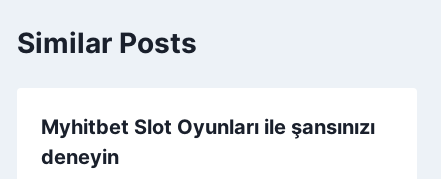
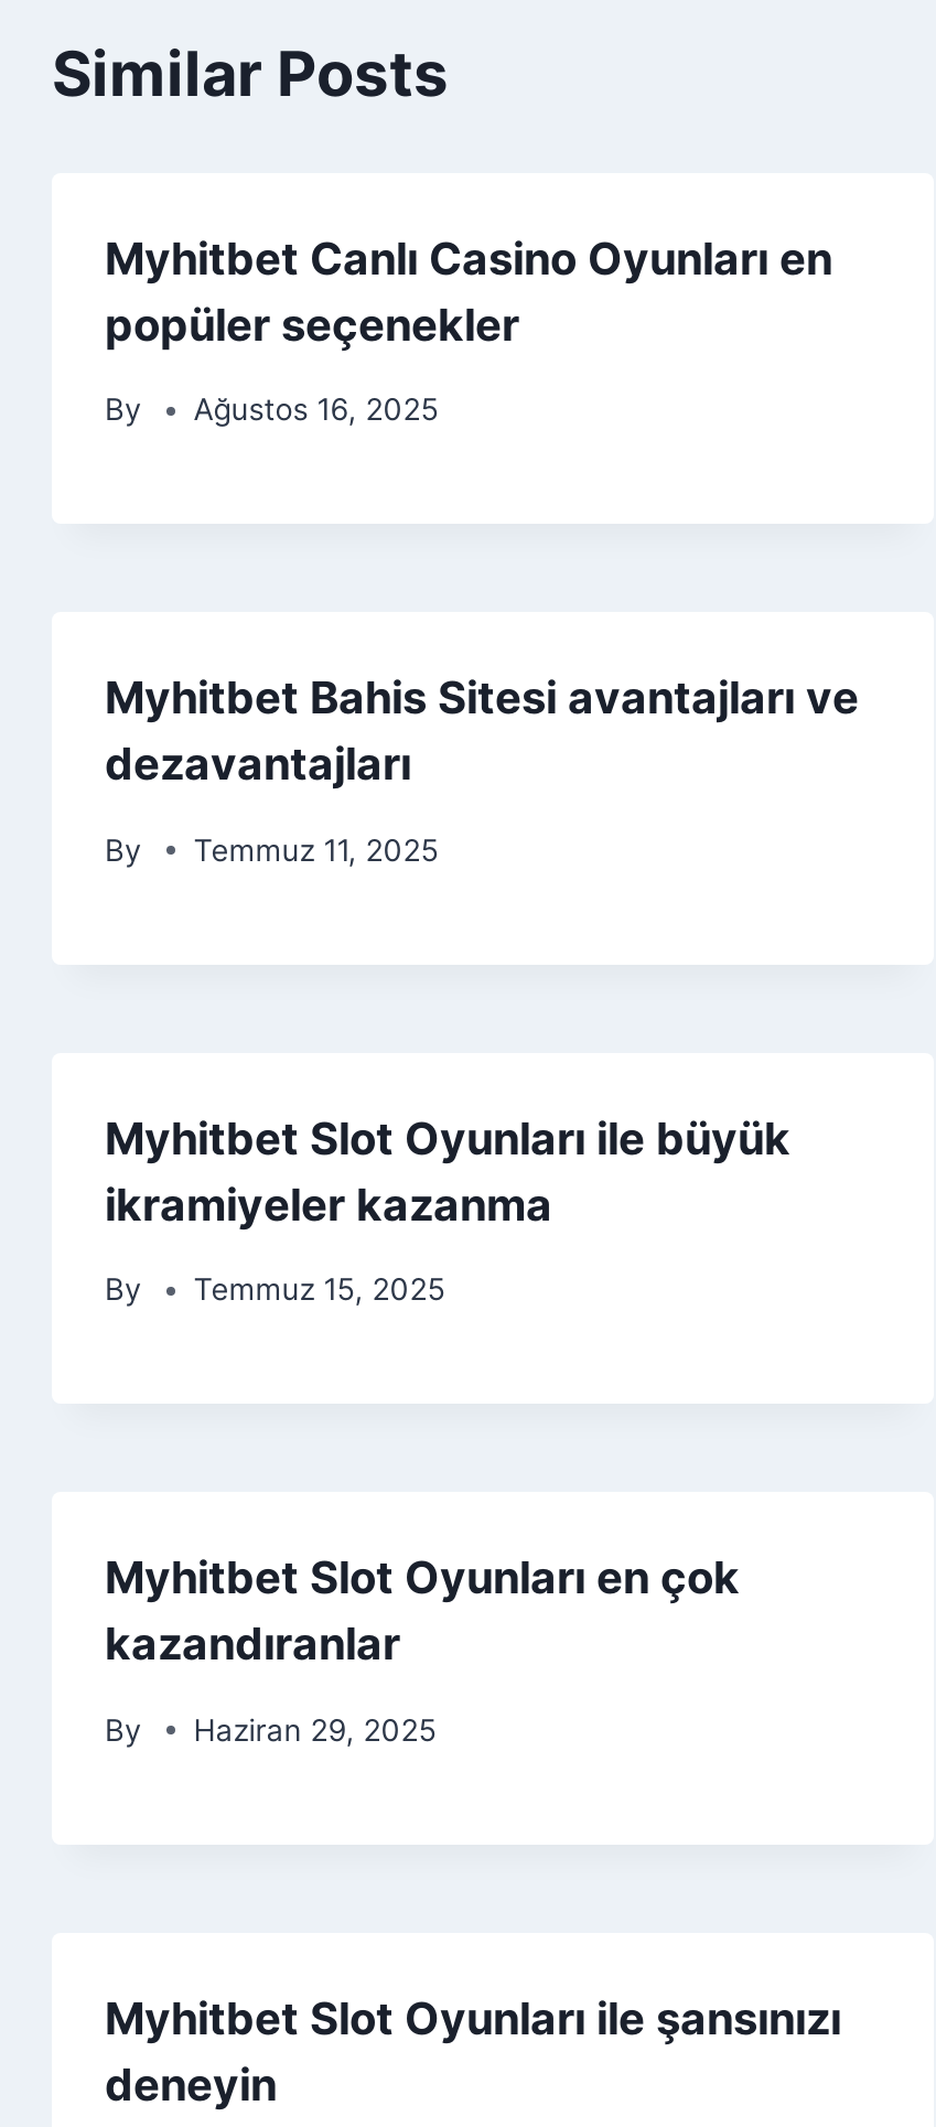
+ Myhitbet Canlı Casino Oyunları en
+ popüler seçenekler
+ By
+ Ağustos 16, 2025

+ Myhitbet Bahis Sitesi avantajları ve
+ dezavantajları
+ By
+ Temmuz 11, 2025

+ Myhitbet Slot Oyunları ile büyük
+ ikramiyeler kazanma
+ By
+ Temmuz 15, 2025

+ Myhitbet Slot Oyunları en çok
+ kazandıranlar
+ By
+ Haziran 29, 2025
